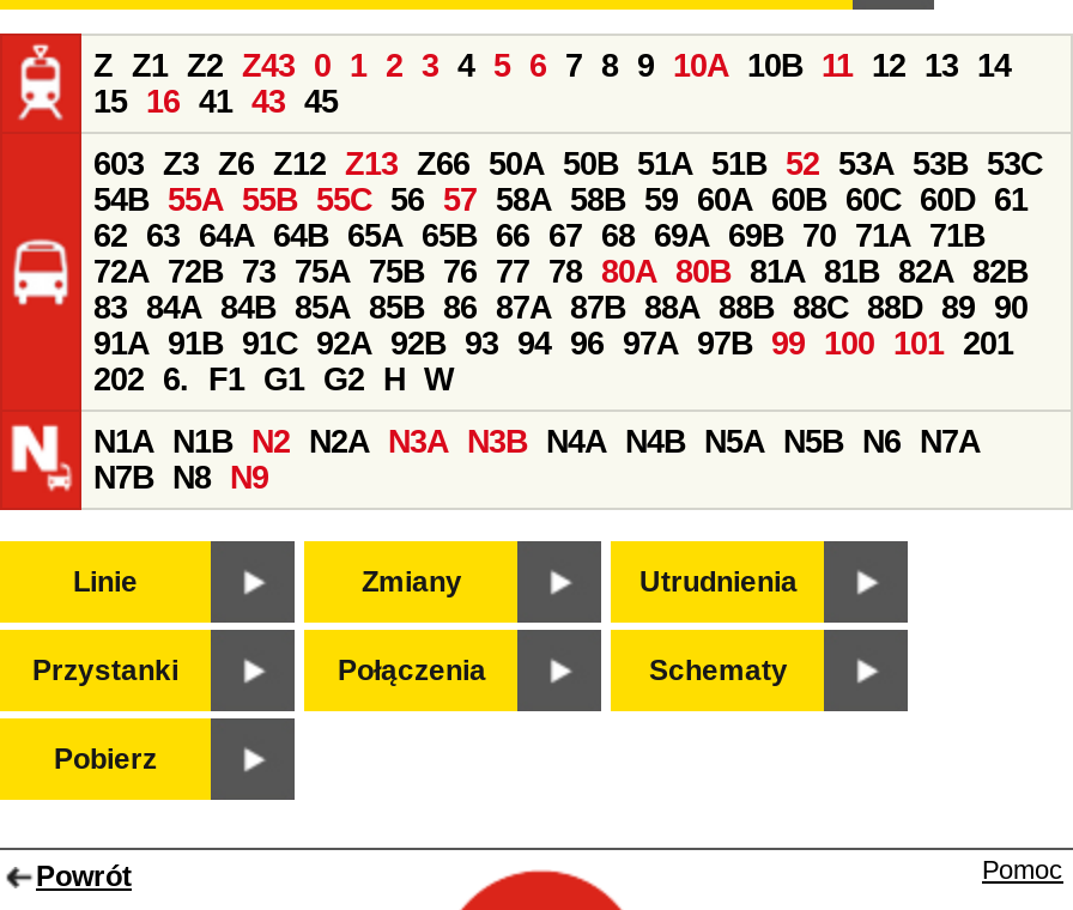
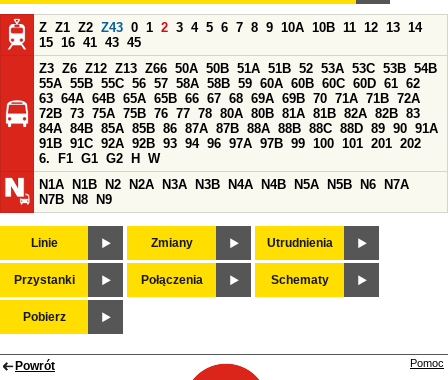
- 603 Z3 Z6 Z12 Z13 Z66 50A 50B 51A 51B 52 53A 53B 53C
- 54B 55A 55B 55C 56 57 58A 58B 59 60A 60B 60C 60D 61
- 62 63 64A 64B 65A 65B 66 67 68 69A 69B 70 71A 71B
- 72A 72B 73 75A 75B 76 77 78 80A 80B 81A 81B 82A 82B
- 83 84A 84B 85A 85B 86 87A 87B 88A 88B 88C 88D 89 90
- 91A 91B 91C 92A 92B 93 94 96 97A 97B 99 100 101 201
- 202 6. F1 G1 G2 H W
+ Z3 Z6 Z12 Z13 Z66 50A 50B 51A 51B 52 53A 53C 53B 54B
+ 55A 55B 55C 56 57 58A 58B 59 60A 60B 60C 60D 61 62
+ 63 64A 64B 65A 65B 66 67 68 69A 69B 70 71A 71B 72A
+ 72B 73 75A 75B 76 77 78 80A 80B 81A 81B 82A 82B 83
+ 84A 84B 85A 85B 86 87A 87B 88A 88B 88C 88D 89 90 91A
+ 91B 91C 92A 92B 93 94 96 97A 97B 99 100 101 201 202
+ 6. F1 G1 G2 H W
